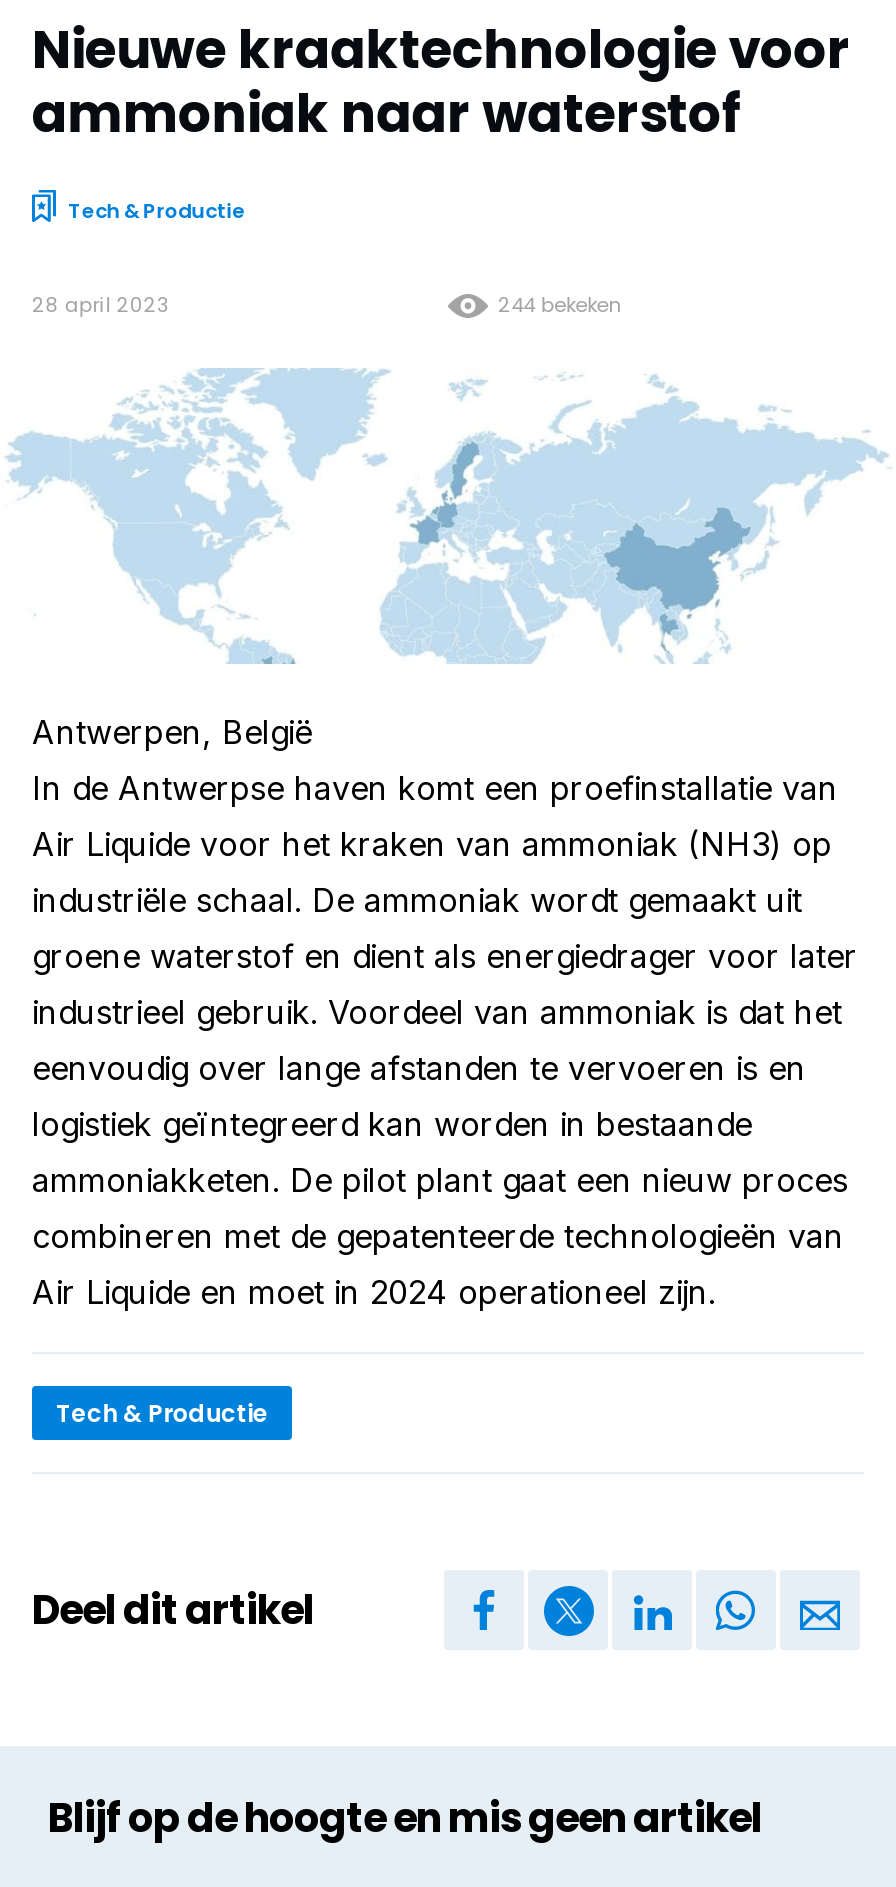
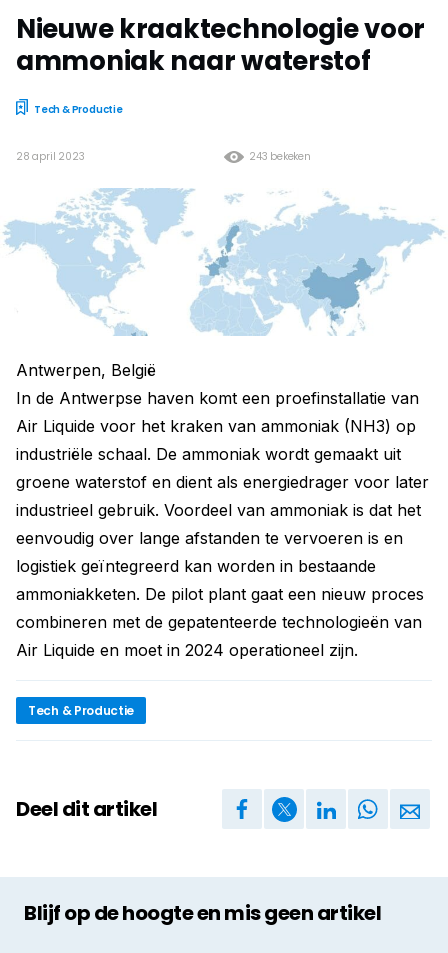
- 244 bekeken
+ 243 bekeken
